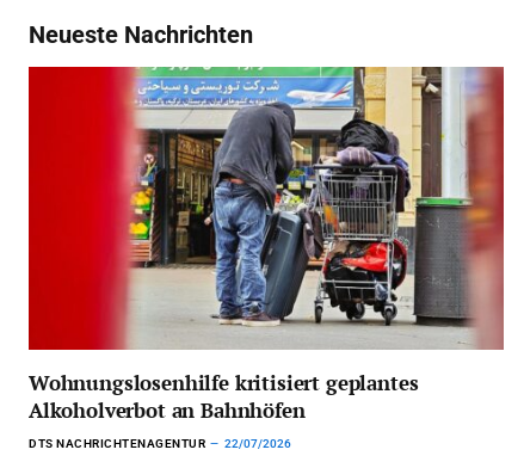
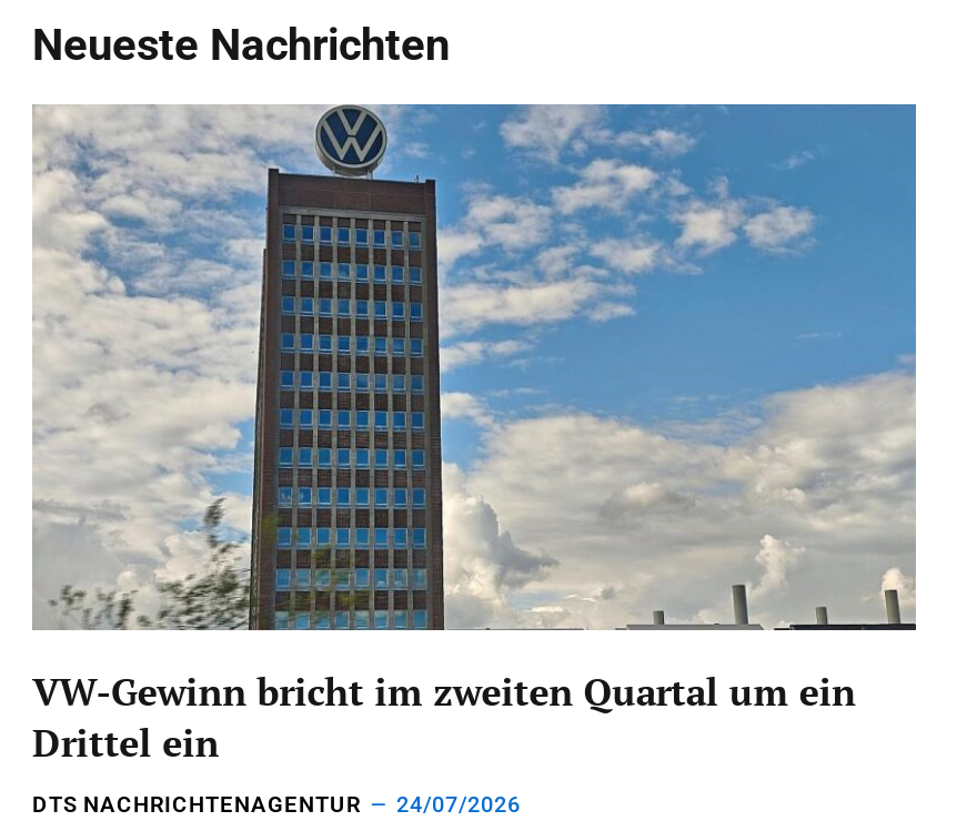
- [image]
- Wohnungslosenhilfe kritisiert geplantes
- Alkoholverbot an Bahnhöfen
+ [image]
+ VW-Gewinn bricht im zweiten Quartal um ein
+ Drittel ein

- DTS NACHRICHTENAGENTUR 22/07/2026
+ DTS NACHRICHTENAGENTUR 24/07/2026
